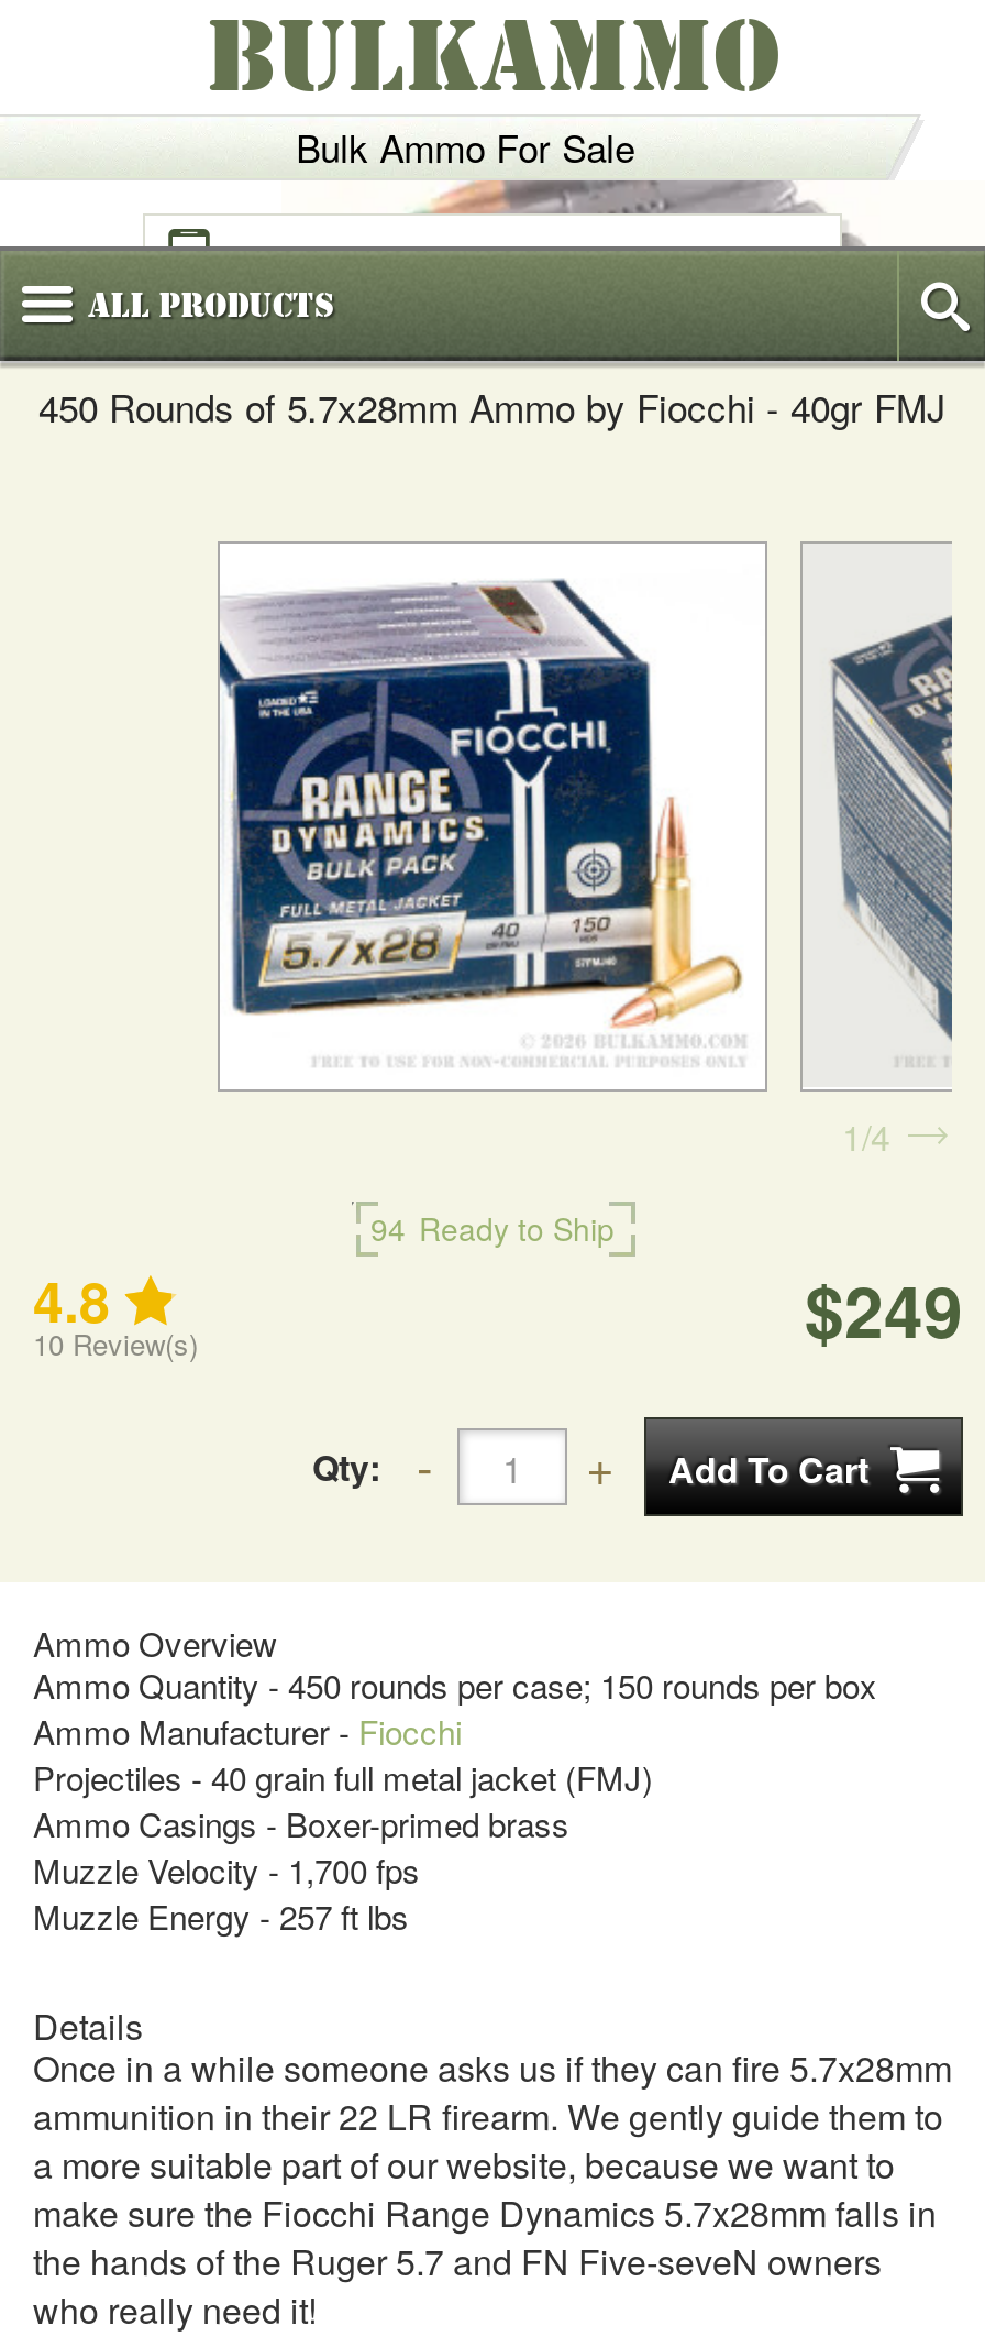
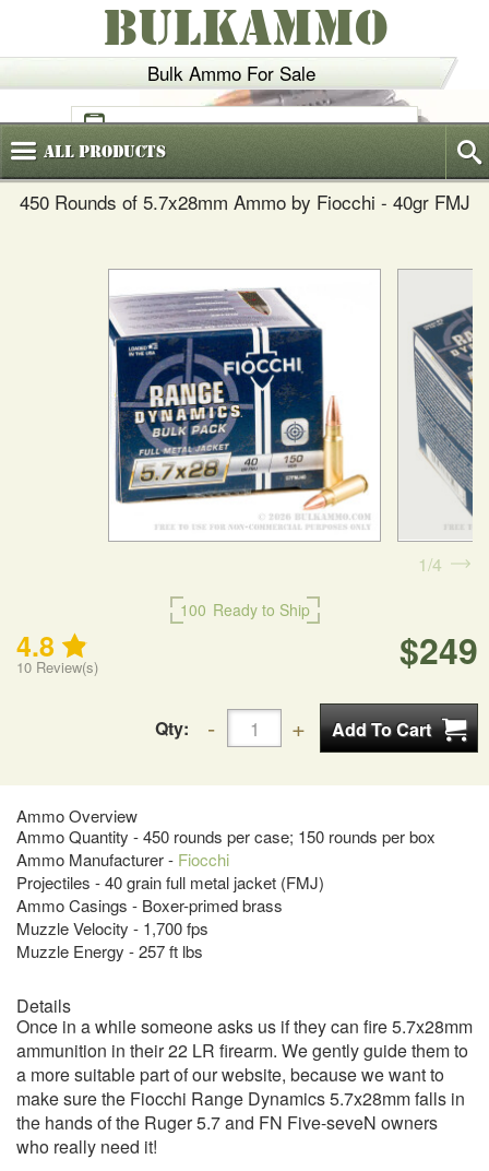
- 94 Ready to Ship
+ 100 Ready to Ship
